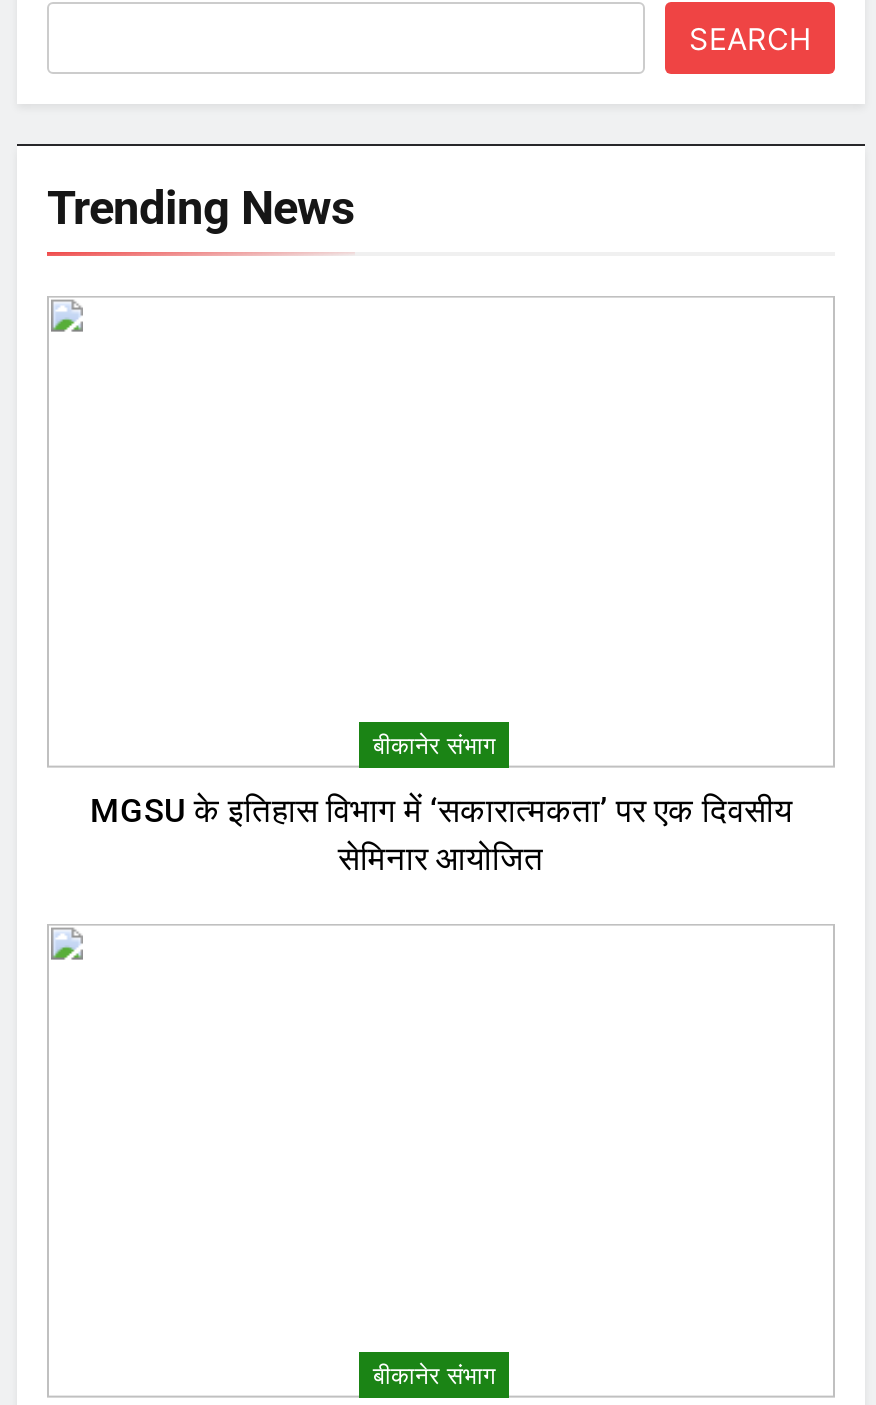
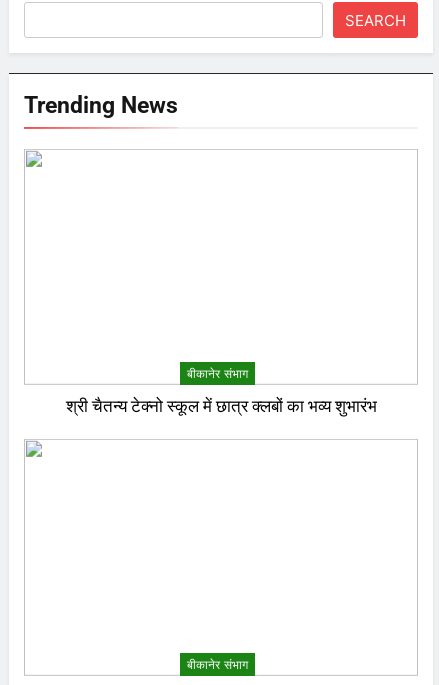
- MGSU के इतिहास विभाग में ‘सकारात्मकता’ पर एक दिवसीय
- सेमिनार आयोजित
+ श्री चैतन्य टेक्नो स्कूल में छात्र क्लबों का भव्य शुभारंभ
